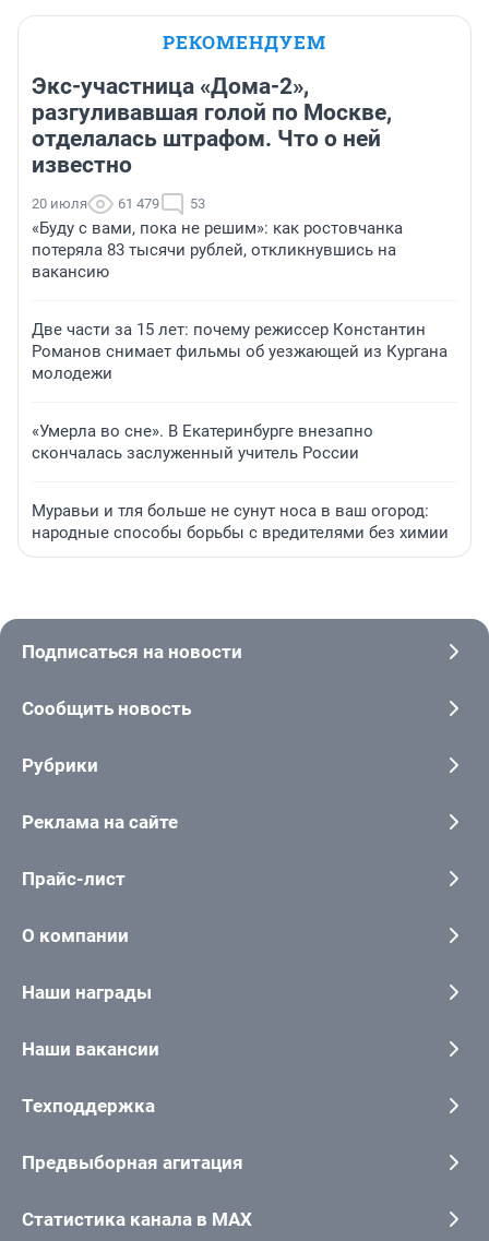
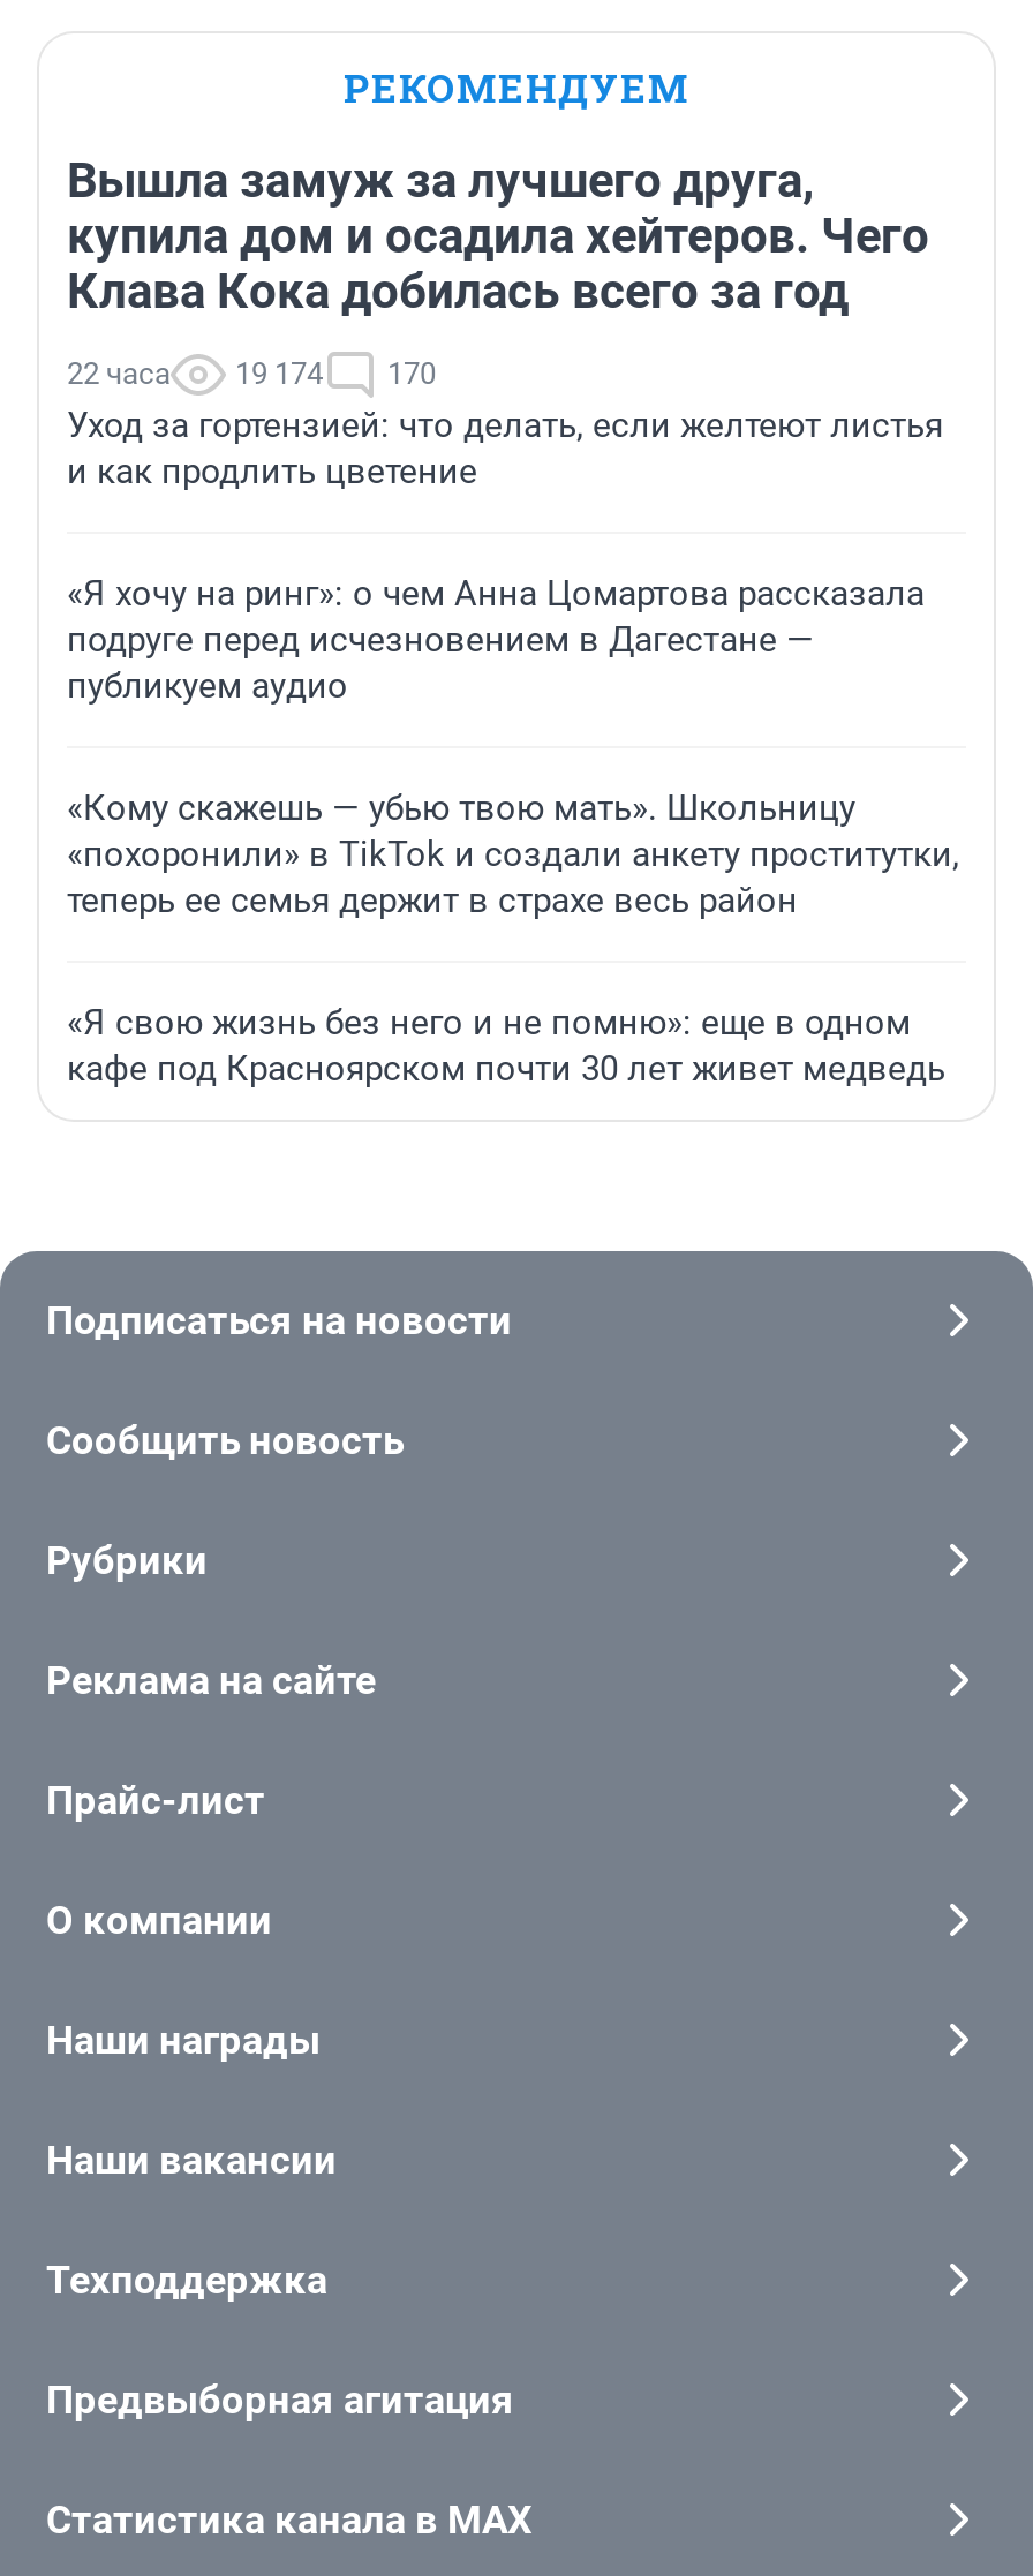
- Экс-участница «Дома-2»,
- разгуливавшая голой по Москве,
- отделалась штрафом. Что о ней
- известно
+ Вышла замуж за лучшего друга,
+ купила дом и осадила хейтеров. Чего
+ Клава Кока добилась всего за год

- 20 июля
- 61 479
- 53
- «Буду с вами, пока не решим»: как ростовчанка
- потеряла 83 тысячи рублей, откликнувшись на
- вакансию
+ 22 часа
+ 19 174
+ 170
+ Уход за гортензией: что делать, если желтеют листья
+ и как продлить цветение

- Две части за 15 лет: почему режиссер Константин
- Романов снимает фильмы об уезжающей из Кургана
- молодежи
+ «Я хочу на ринг»: о чем Анна Цомартова рассказала
+ подруге перед исчезновением в Дагестане —
+ публикуем аудио

- «Умерла во сне». В Екатеринбурге внезапно
- скончалась заслуженный учитель России
+ «Кому скажешь — убью твою мать». Школьницу
+ «похоронили» в TikTok и создали анкету проститутки,
+ теперь ее семья держит в страхе весь район

- Муравьи и тля больше не сунут носа в ваш огород:
- народные способы борьбы с вредителями без химии
+ «Я свою жизнь без него и не помню»: еще в одном
+ кафе под Красноярском почти 30 лет живет медведь
